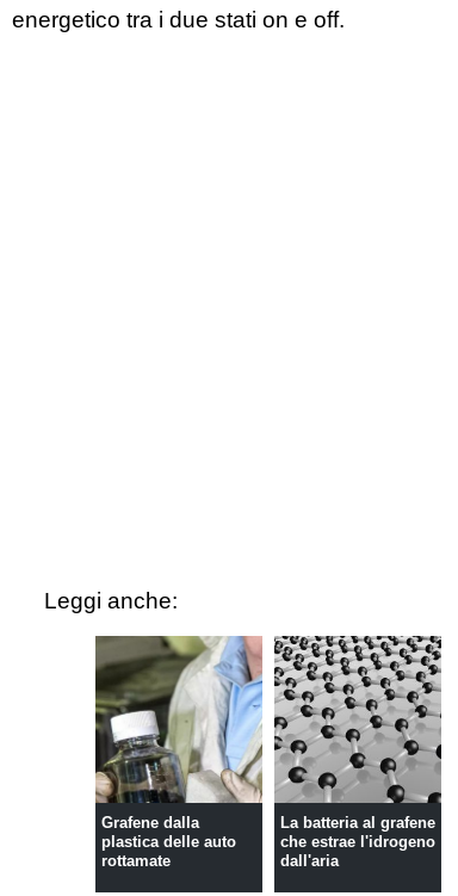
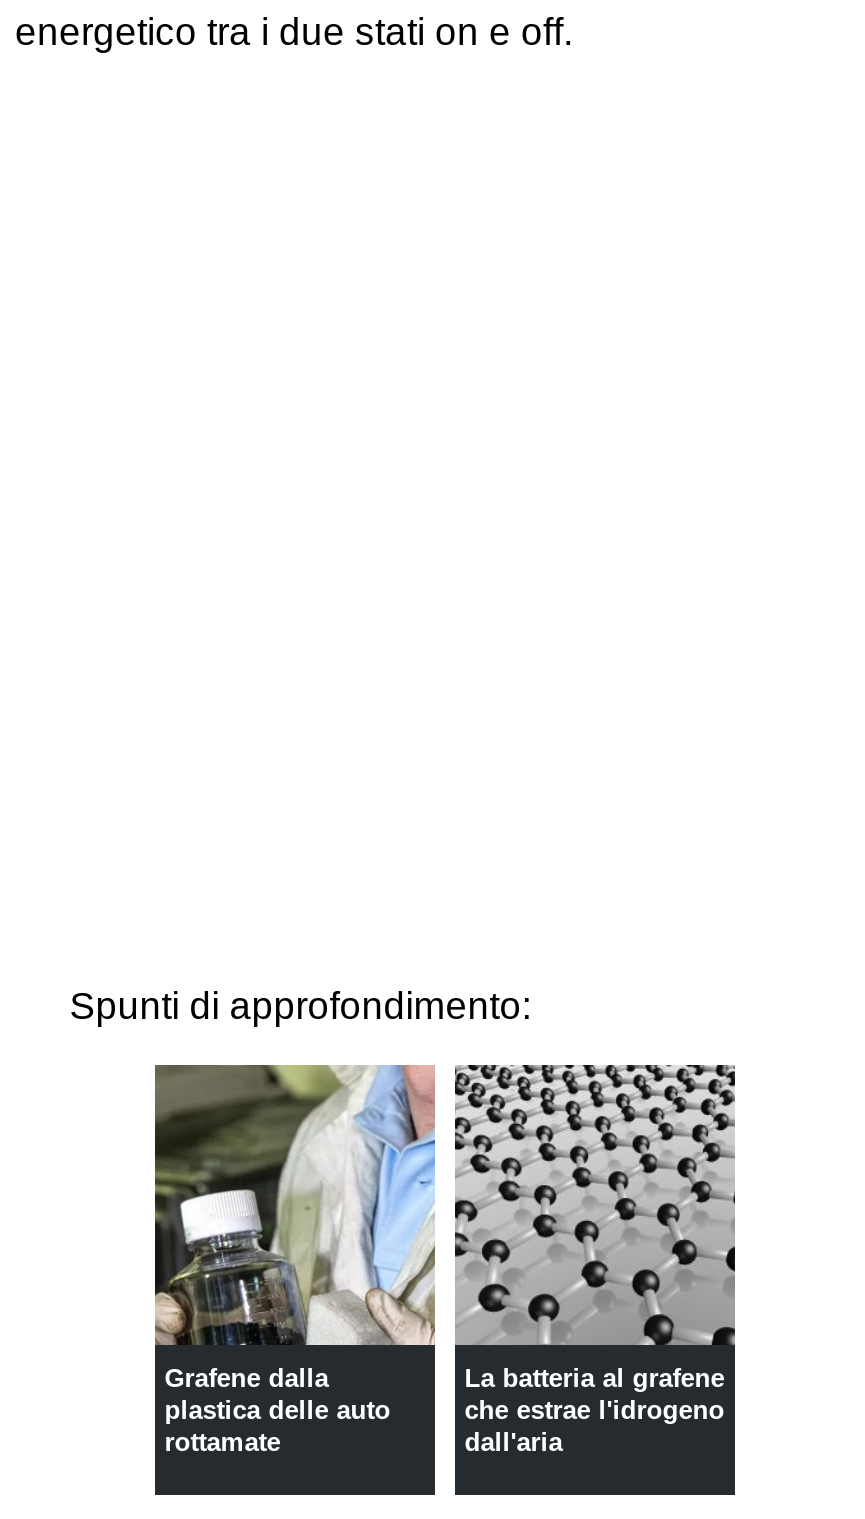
- Leggi anche:
+ Spunti di approfondimento:
